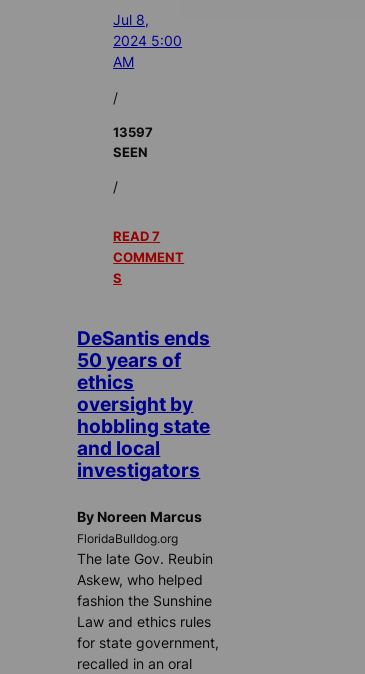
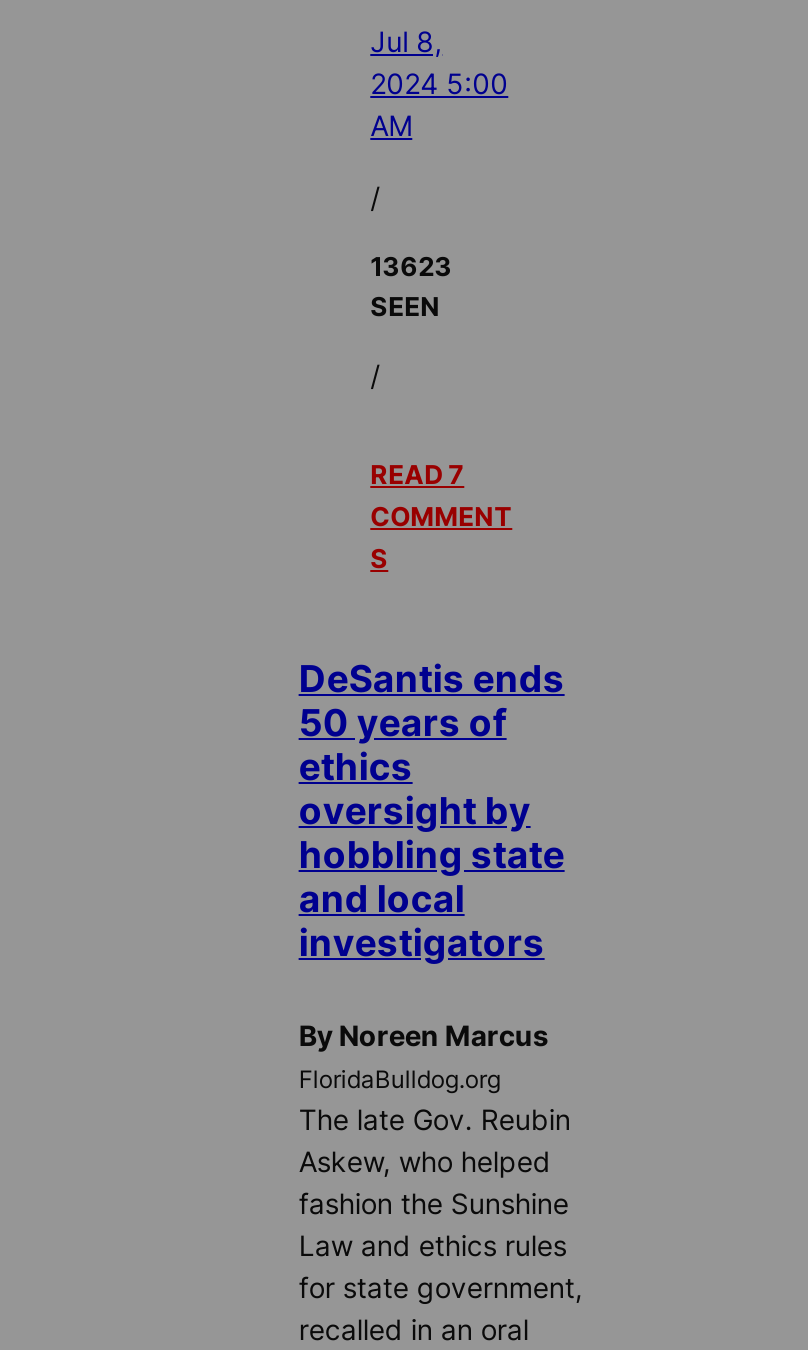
- 13597
+ 13623
